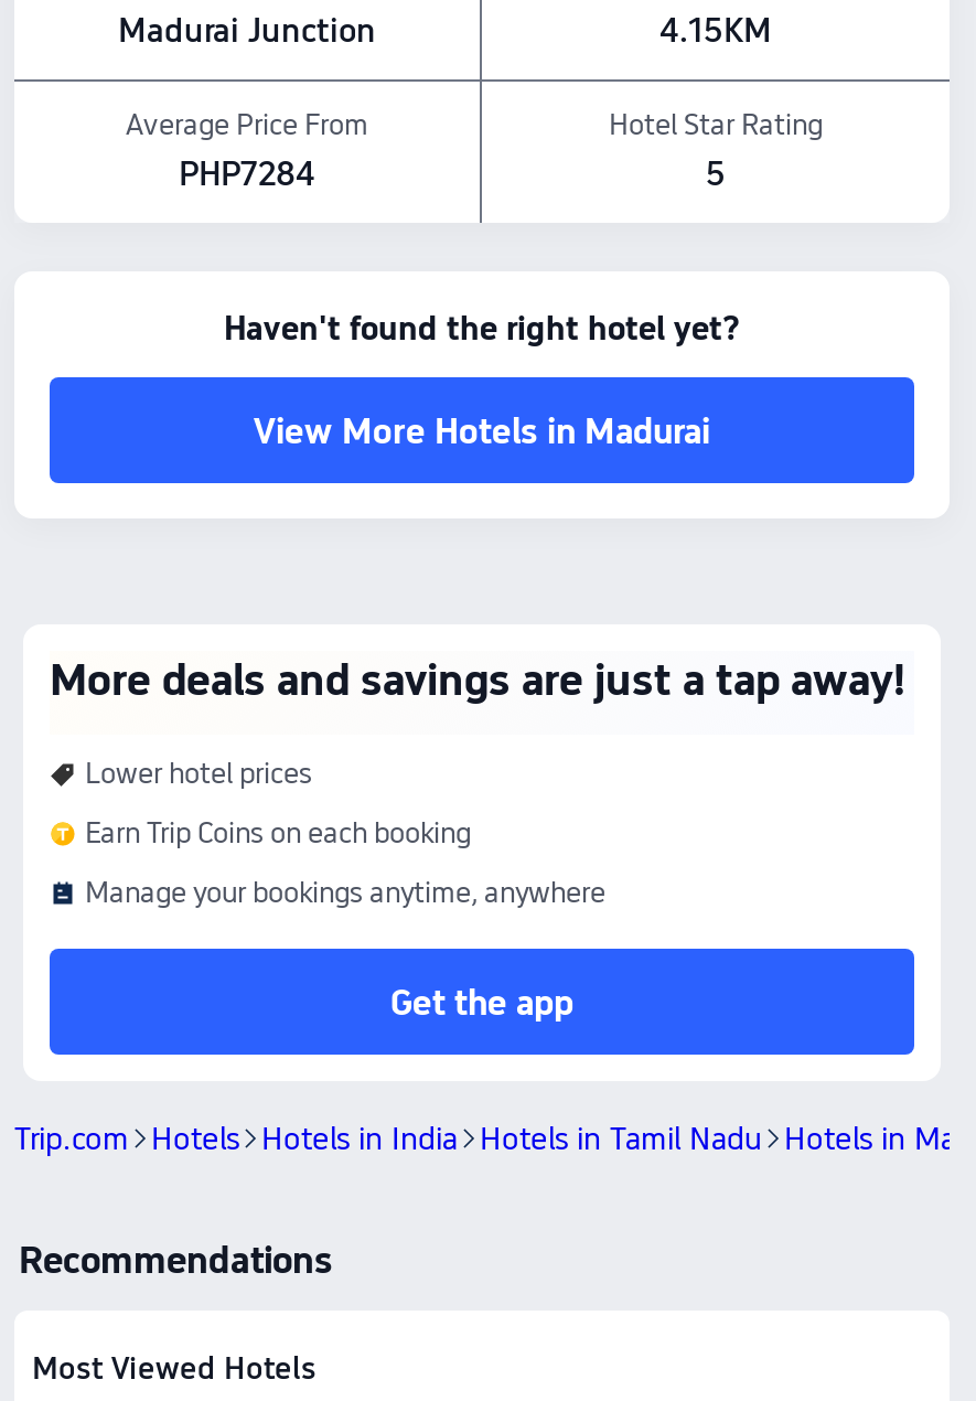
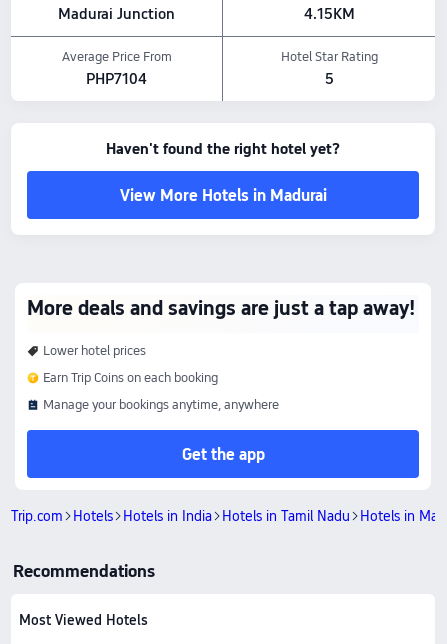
- PHP7284
+ PHP7104
